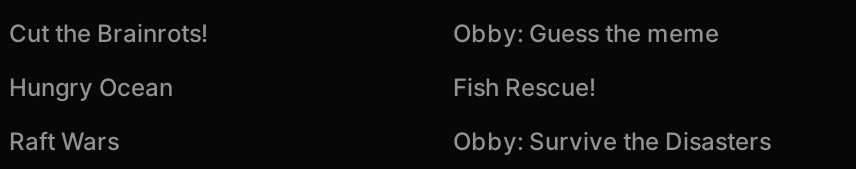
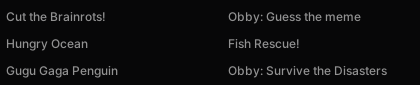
- Raft Wars
+ Gugu Gaga Penguin
